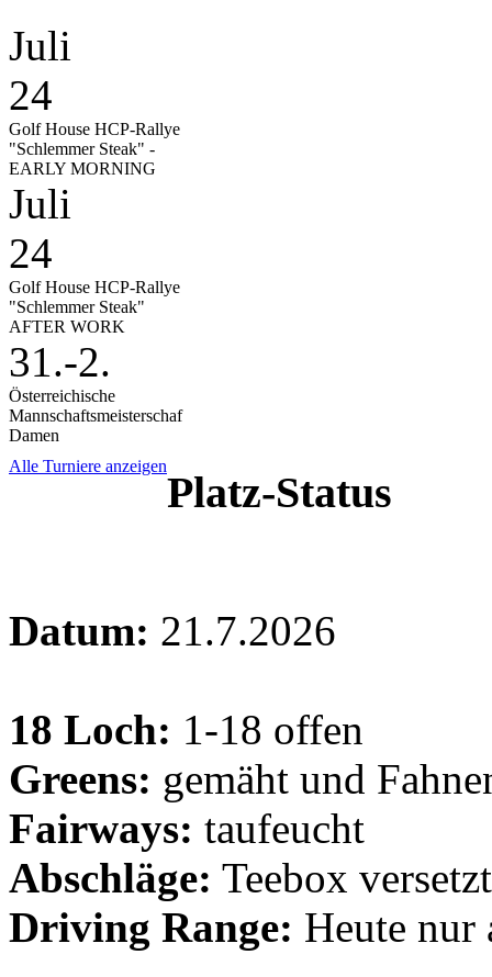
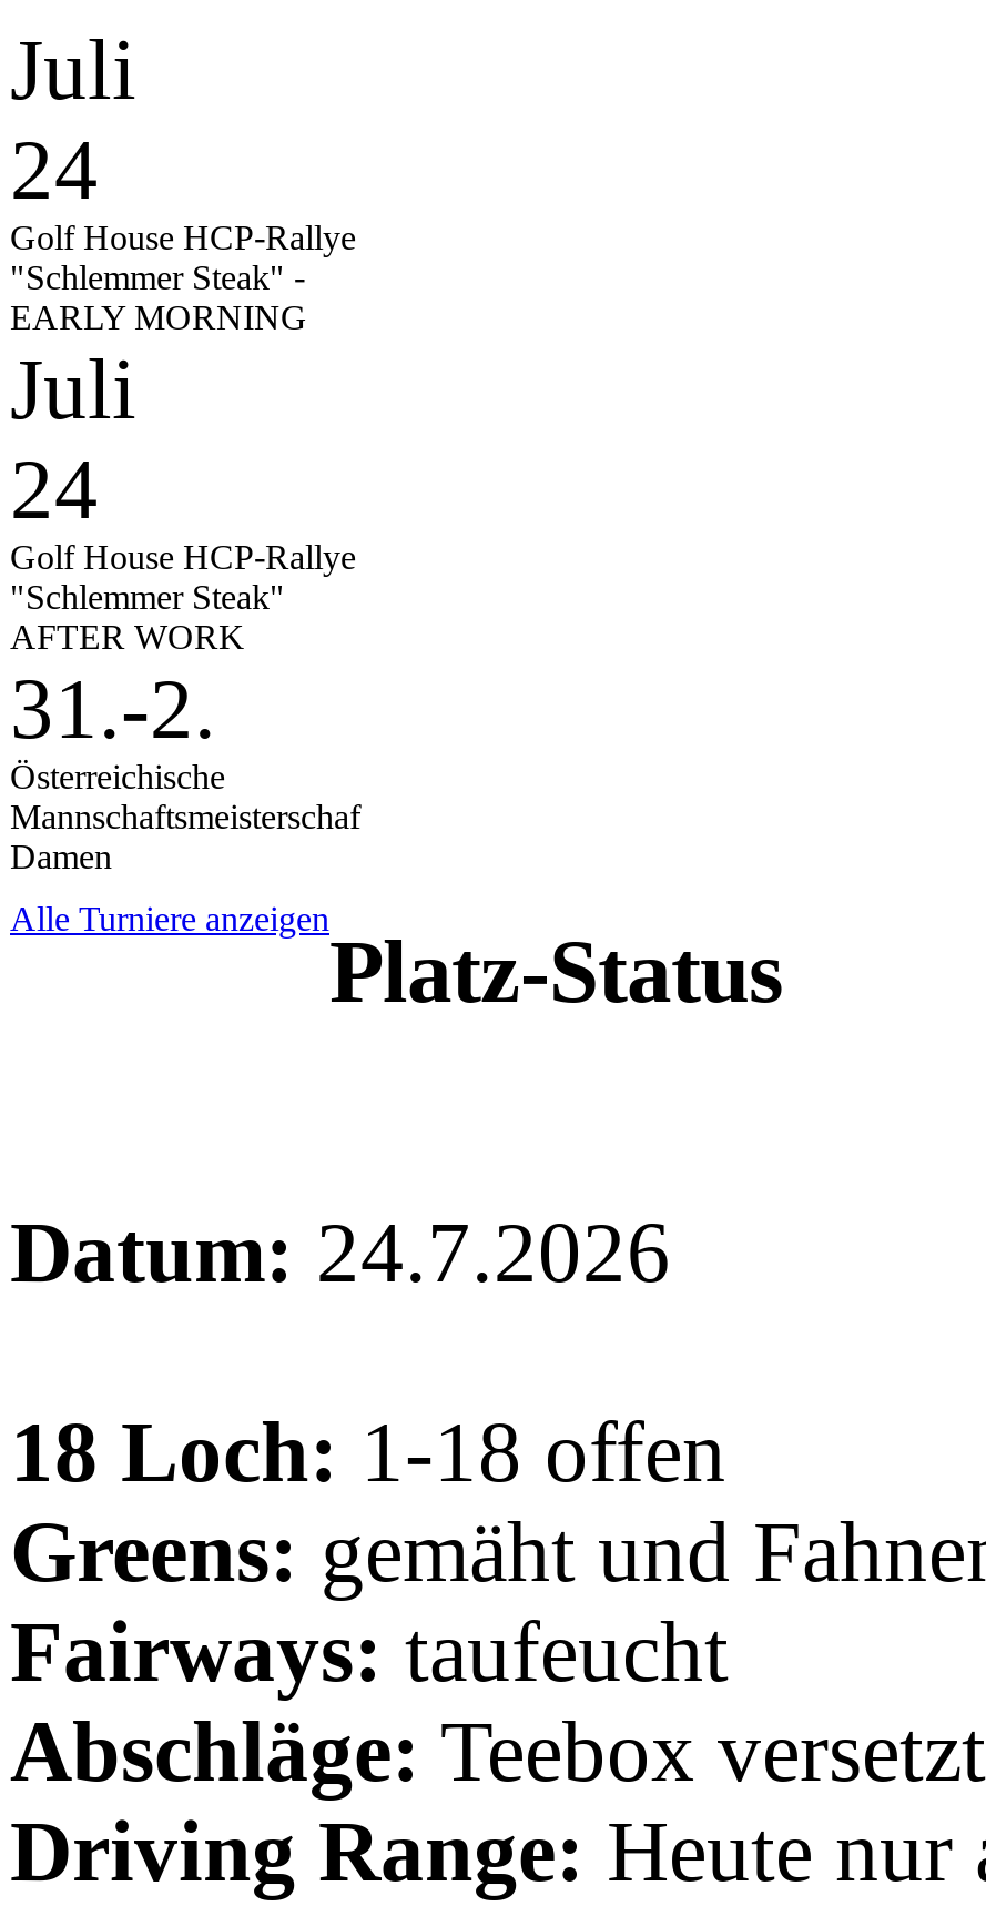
- Datum: 21.7.2026
+ Datum: 24.7.2026
